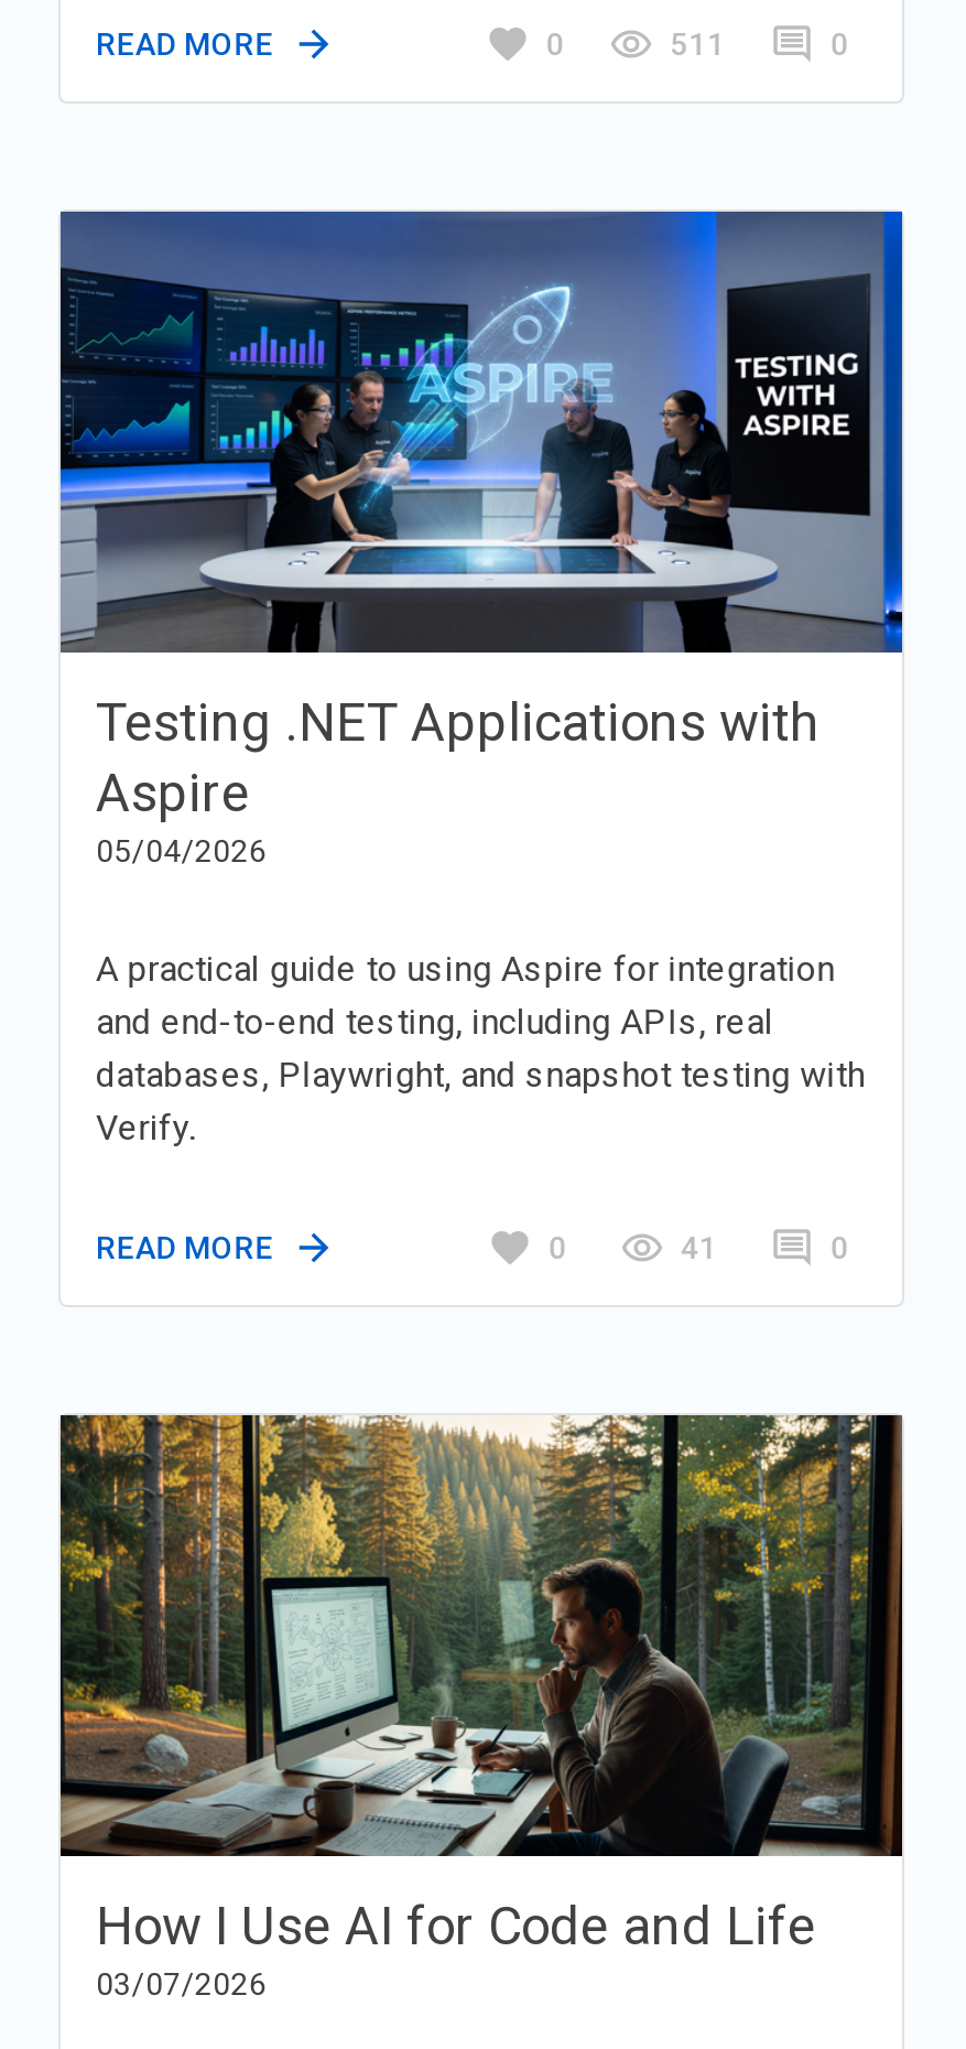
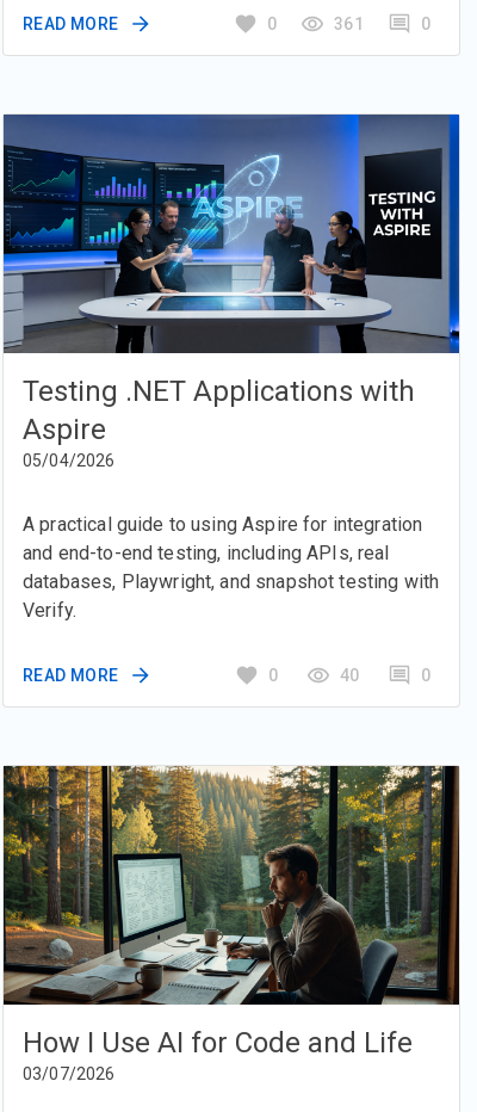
- 511
+ 361

- 41
+ 40
